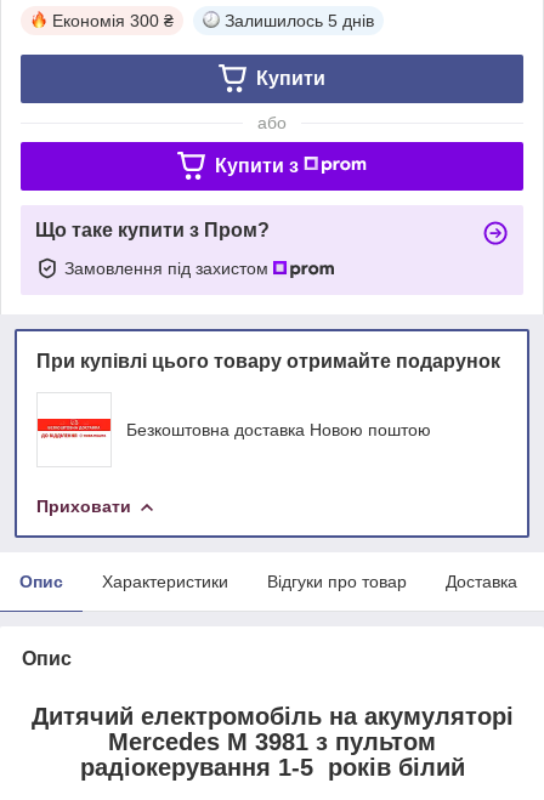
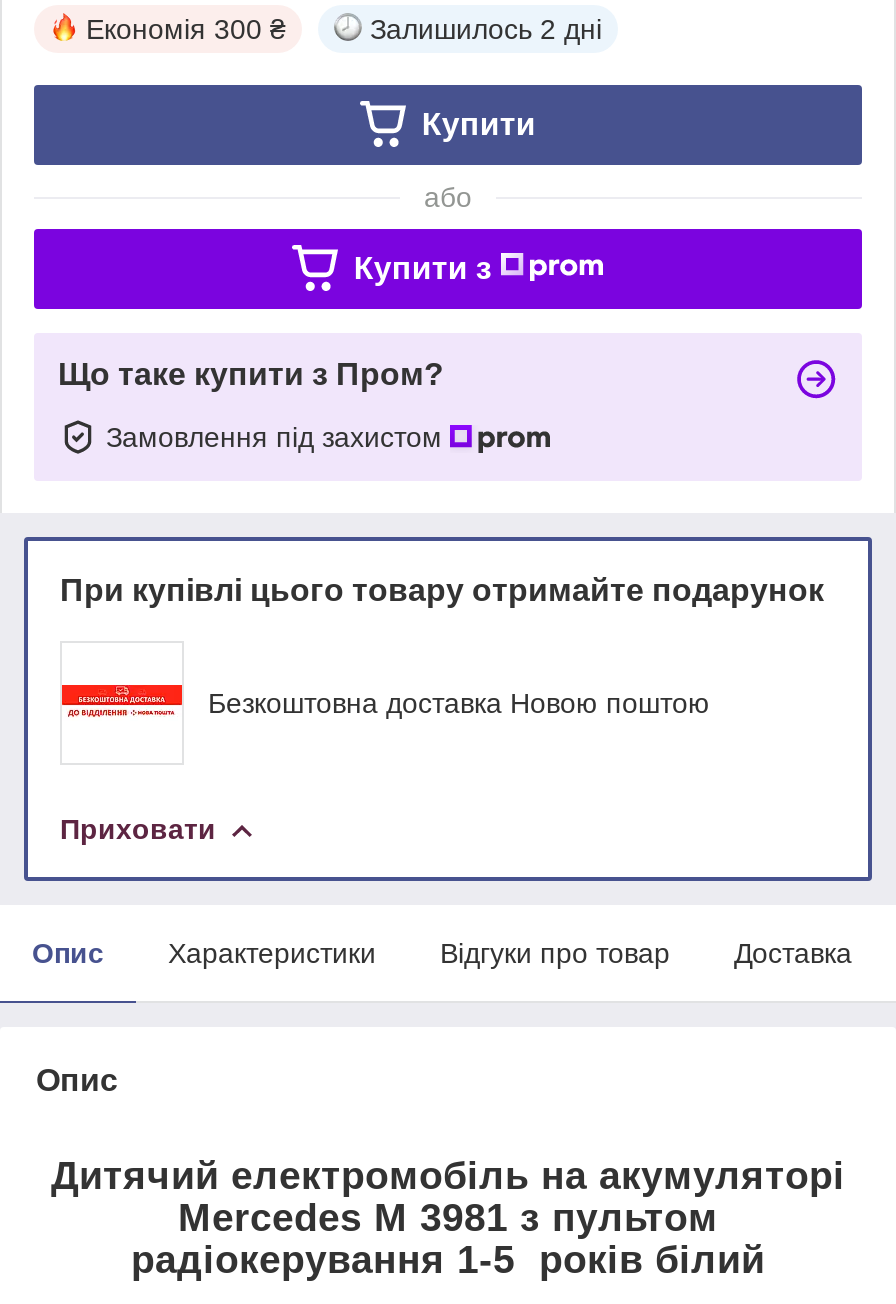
- Залишилось 5 днів
+ Залишилось 2 дні
